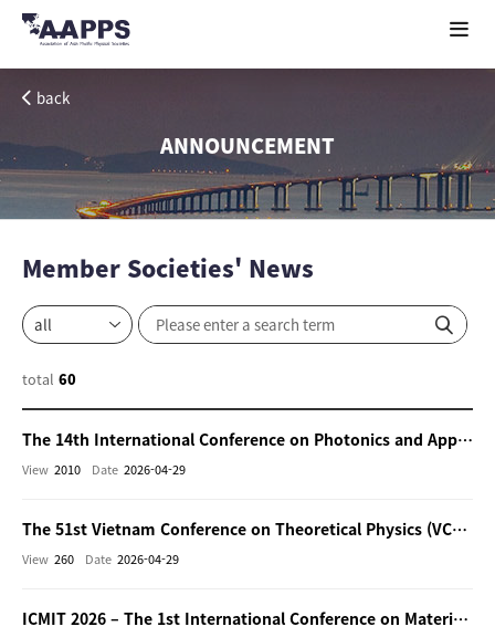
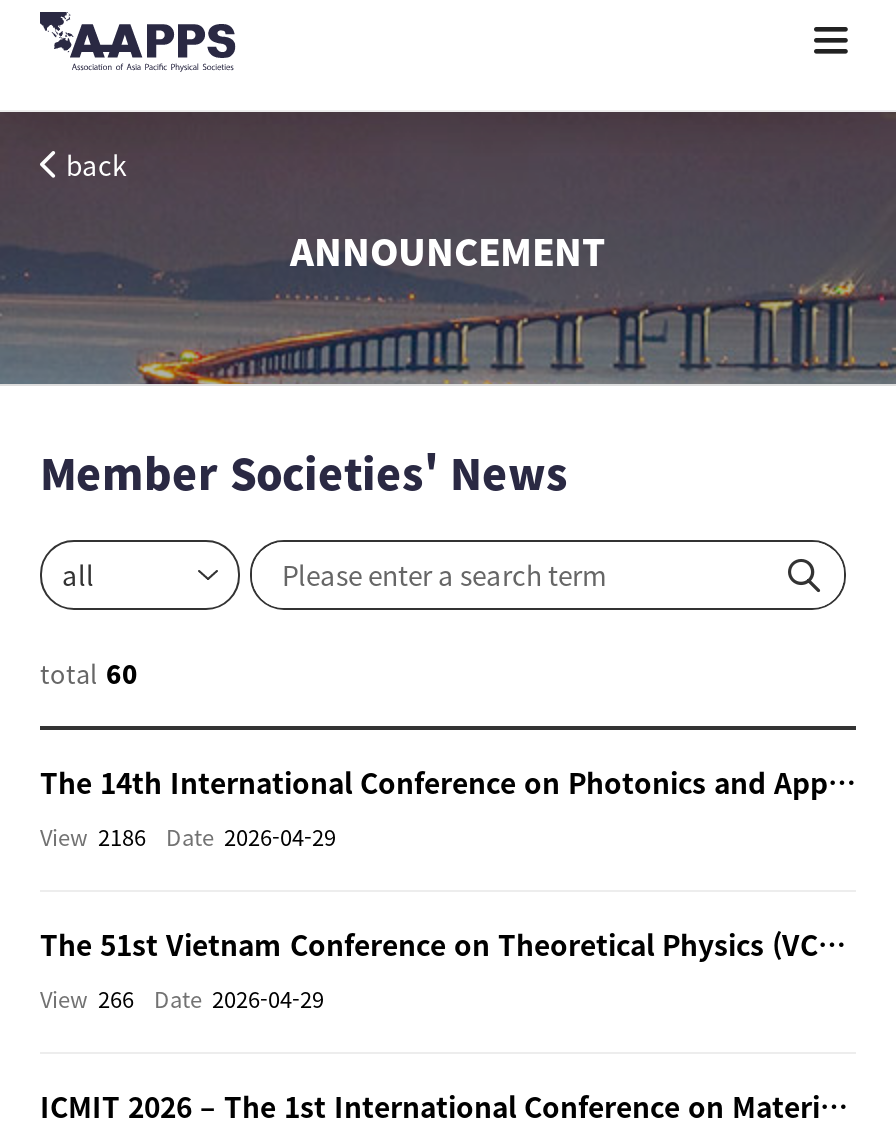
- View 2010 Date 2026-04-29
+ View 2186 Date 2026-04-29

- View 260 Date 2026-04-29
+ View 266 Date 2026-04-29
